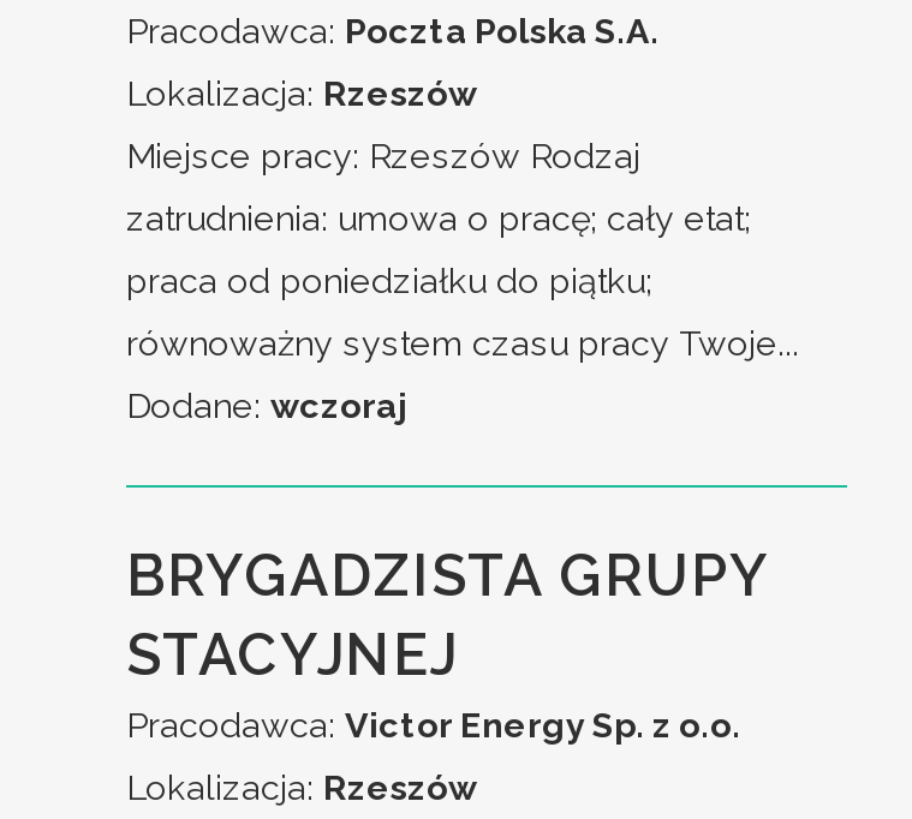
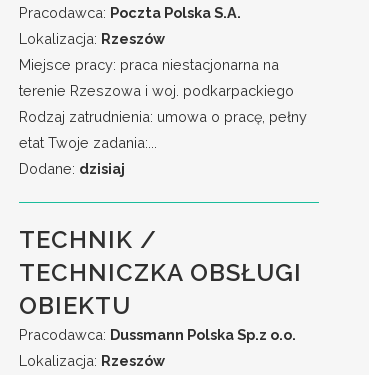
- Miejsce pracy: Rzeszów Rodzaj
+ Miejsce pracy: praca niestacjonarna na

- zatrudnienia: umowa o pracę; cały etat;
+ terenie Rzeszowa i woj. podkarpackiego

- praca od poniedziałku do piątku;
+ Rodzaj zatrudnienia: umowa o pracę, pełny

- równoważny system czasu pracy Twoje...
+ etat Twoje zadania:...

- Dodane: wczoraj
+ Dodane: dzisiaj

- BRYGADZISTA GRUPY
- STACYJNEJ
- Pracodawca: Victor Energy Sp. z o.o.
+ TECHNIK /
+ TECHNICZKA OBSŁUGI
+ OBIEKTU
+ Pracodawca: Dussmann Polska Sp.z o.o.
